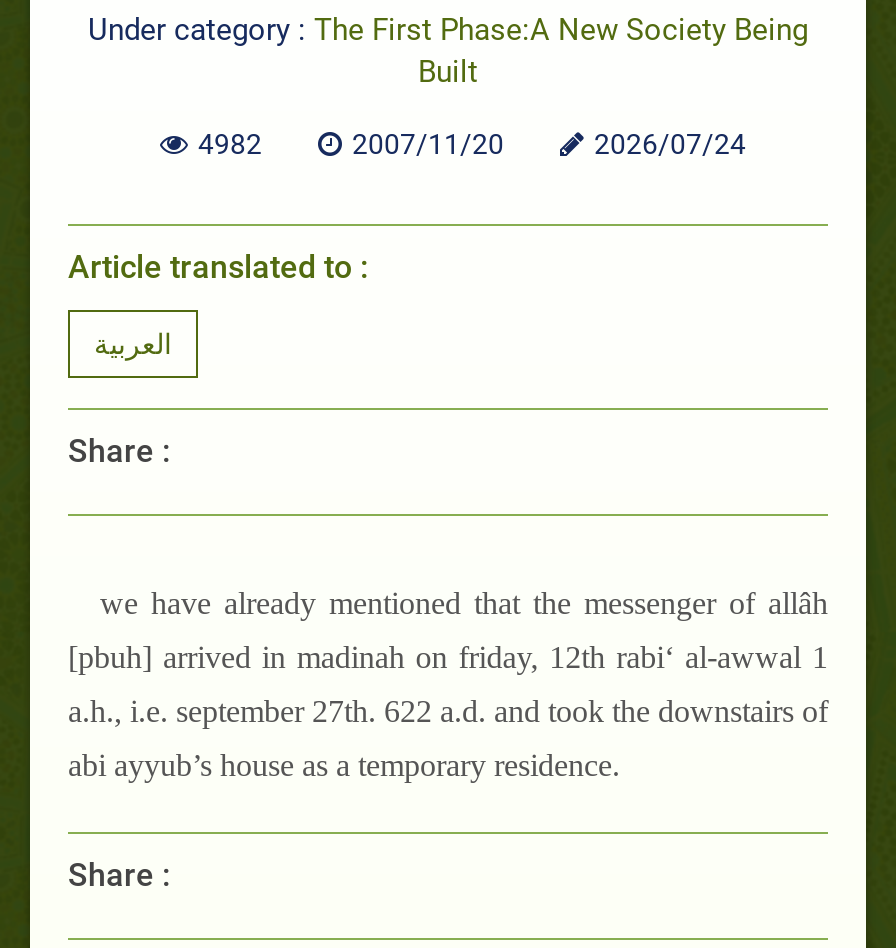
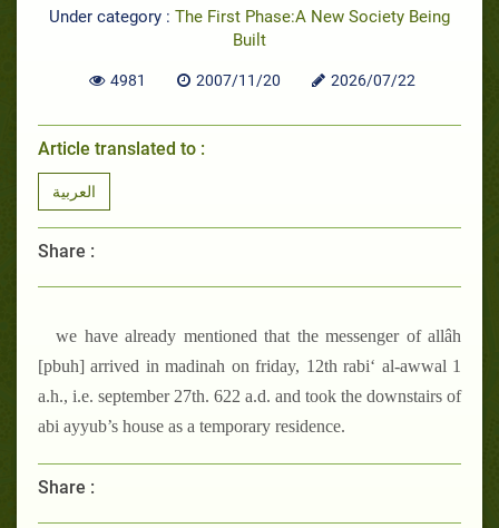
- 4982
+ 4981

- 2026/07/24
+ 2026/07/22
